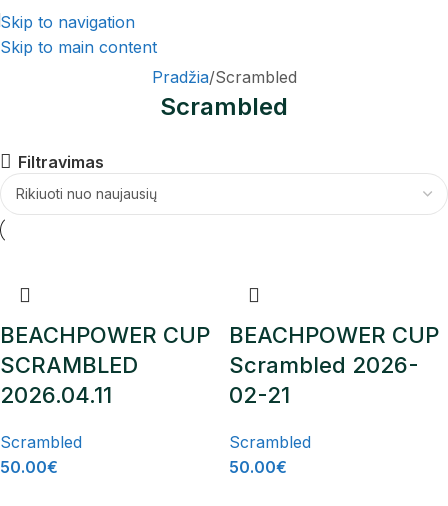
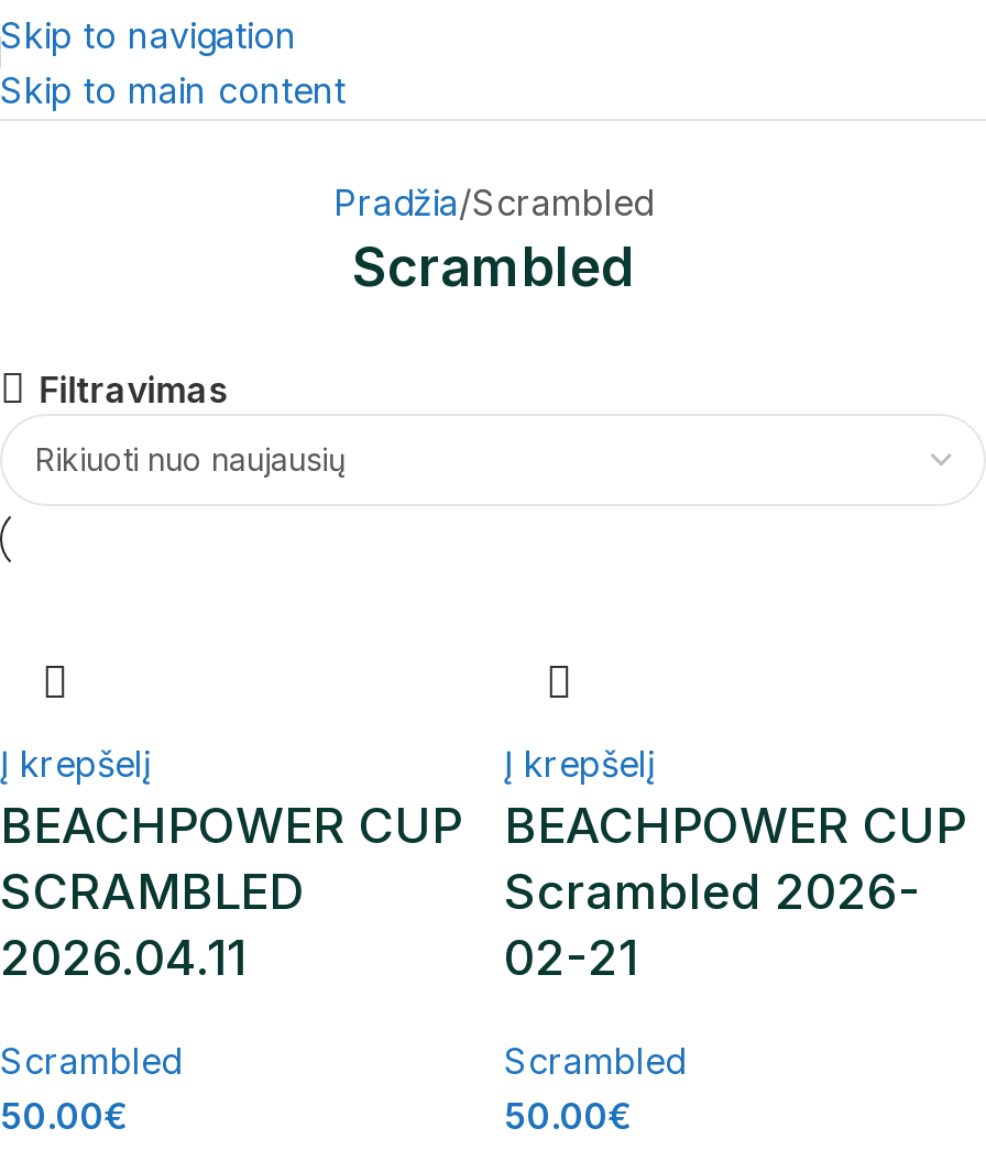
+ Į krepšelį

+ Į krepšelį
